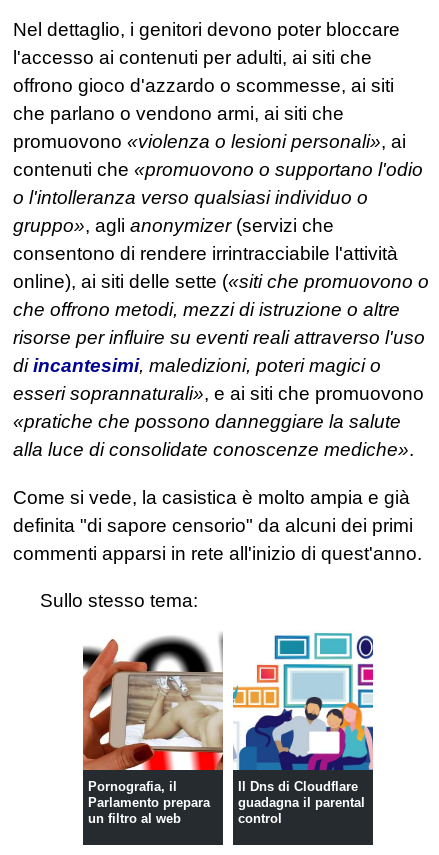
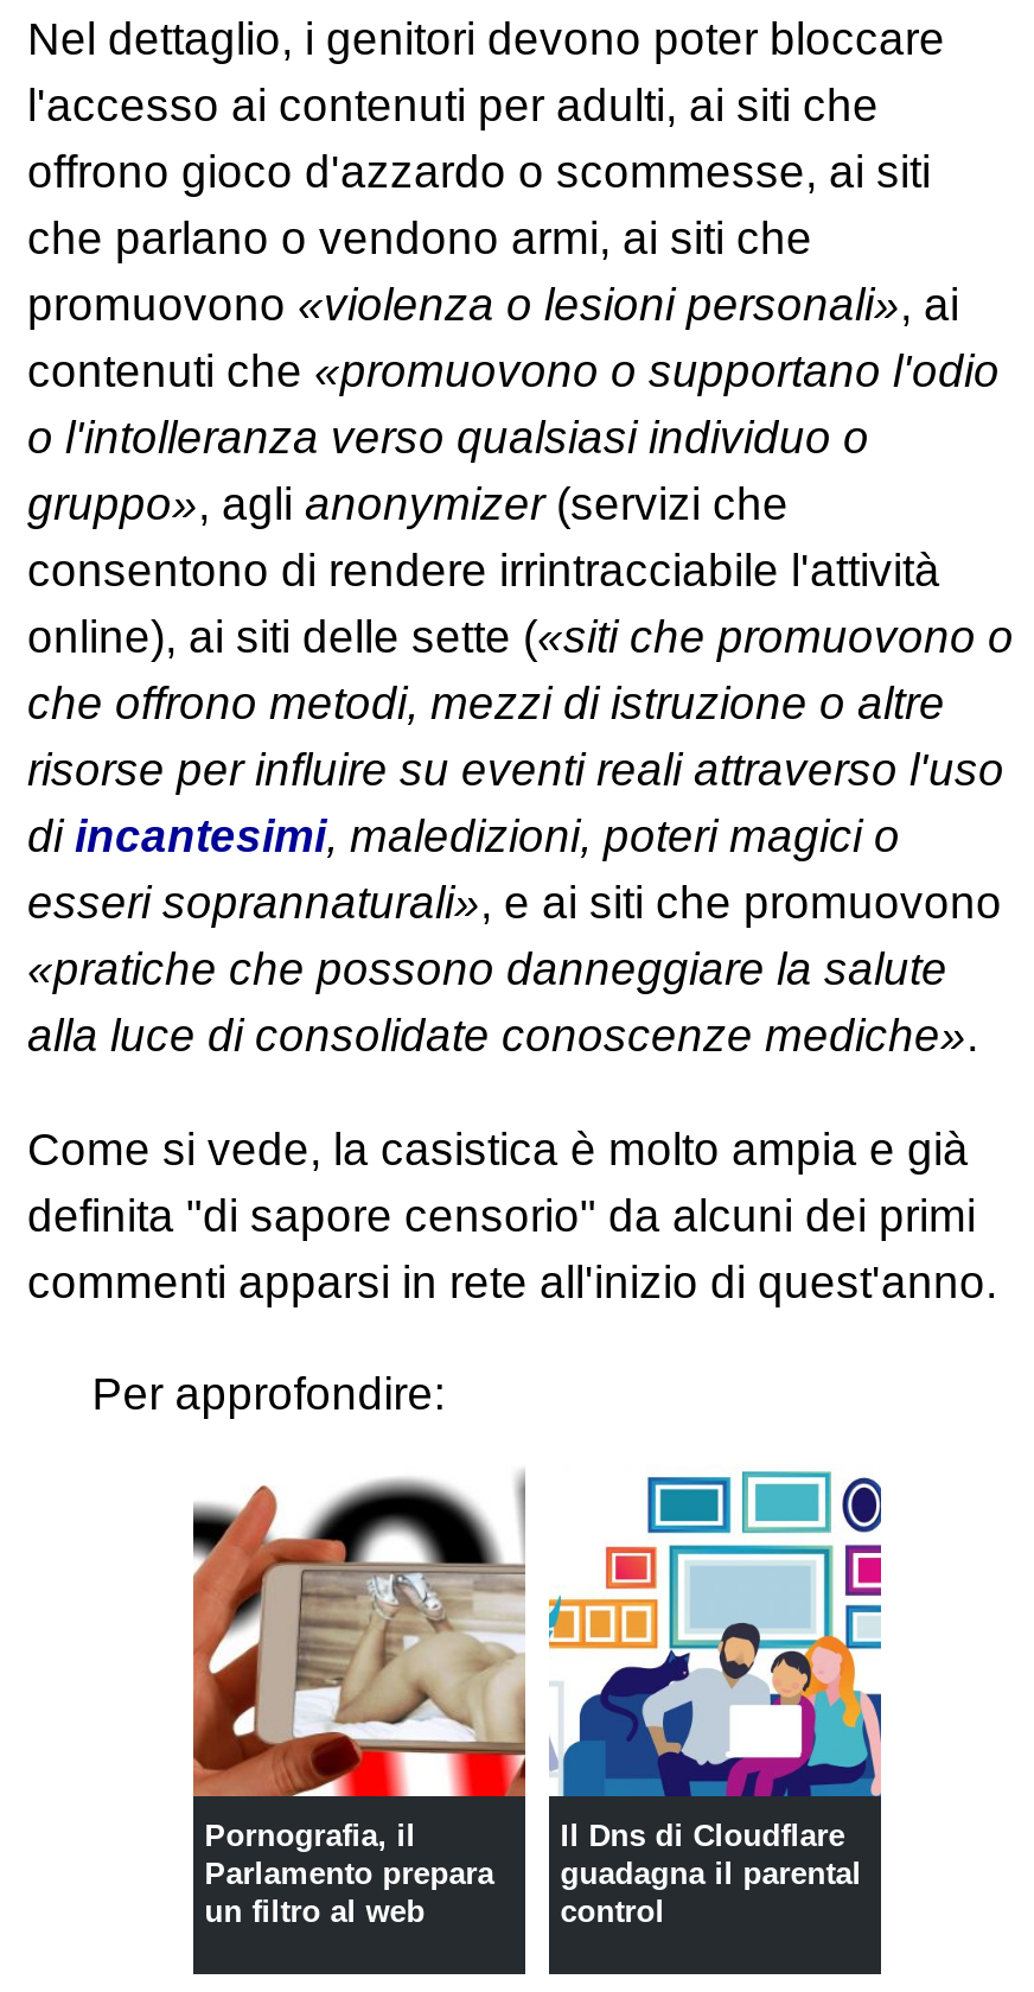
- Sullo stesso tema:
+ Per approfondire:
